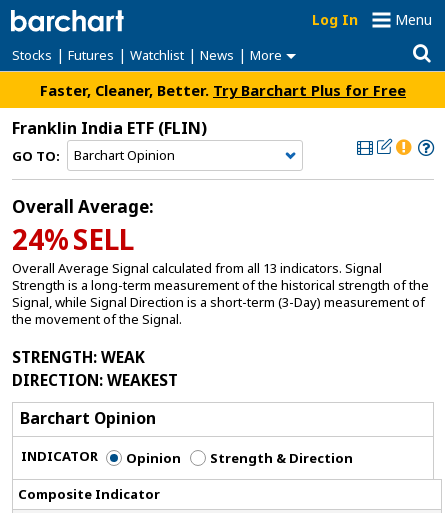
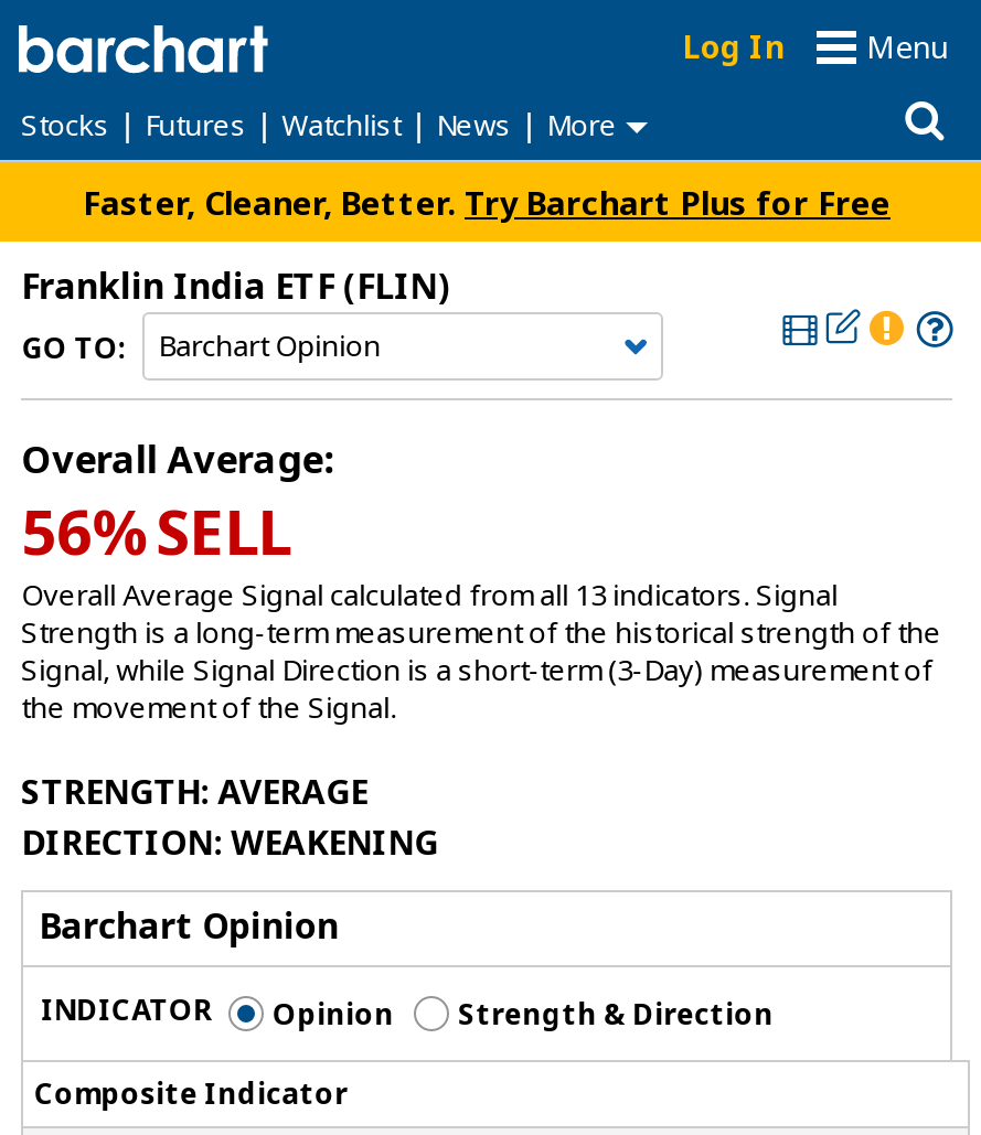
- 24% SELL
+ 56% SELL

- STRENGTH: WEAK
+ STRENGTH: AVERAGE

- DIRECTION: WEAKEST
+ DIRECTION: WEAKENING
